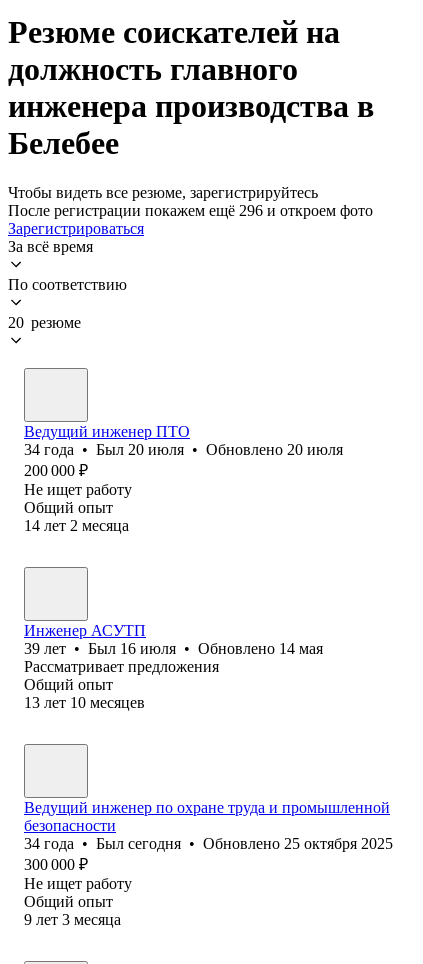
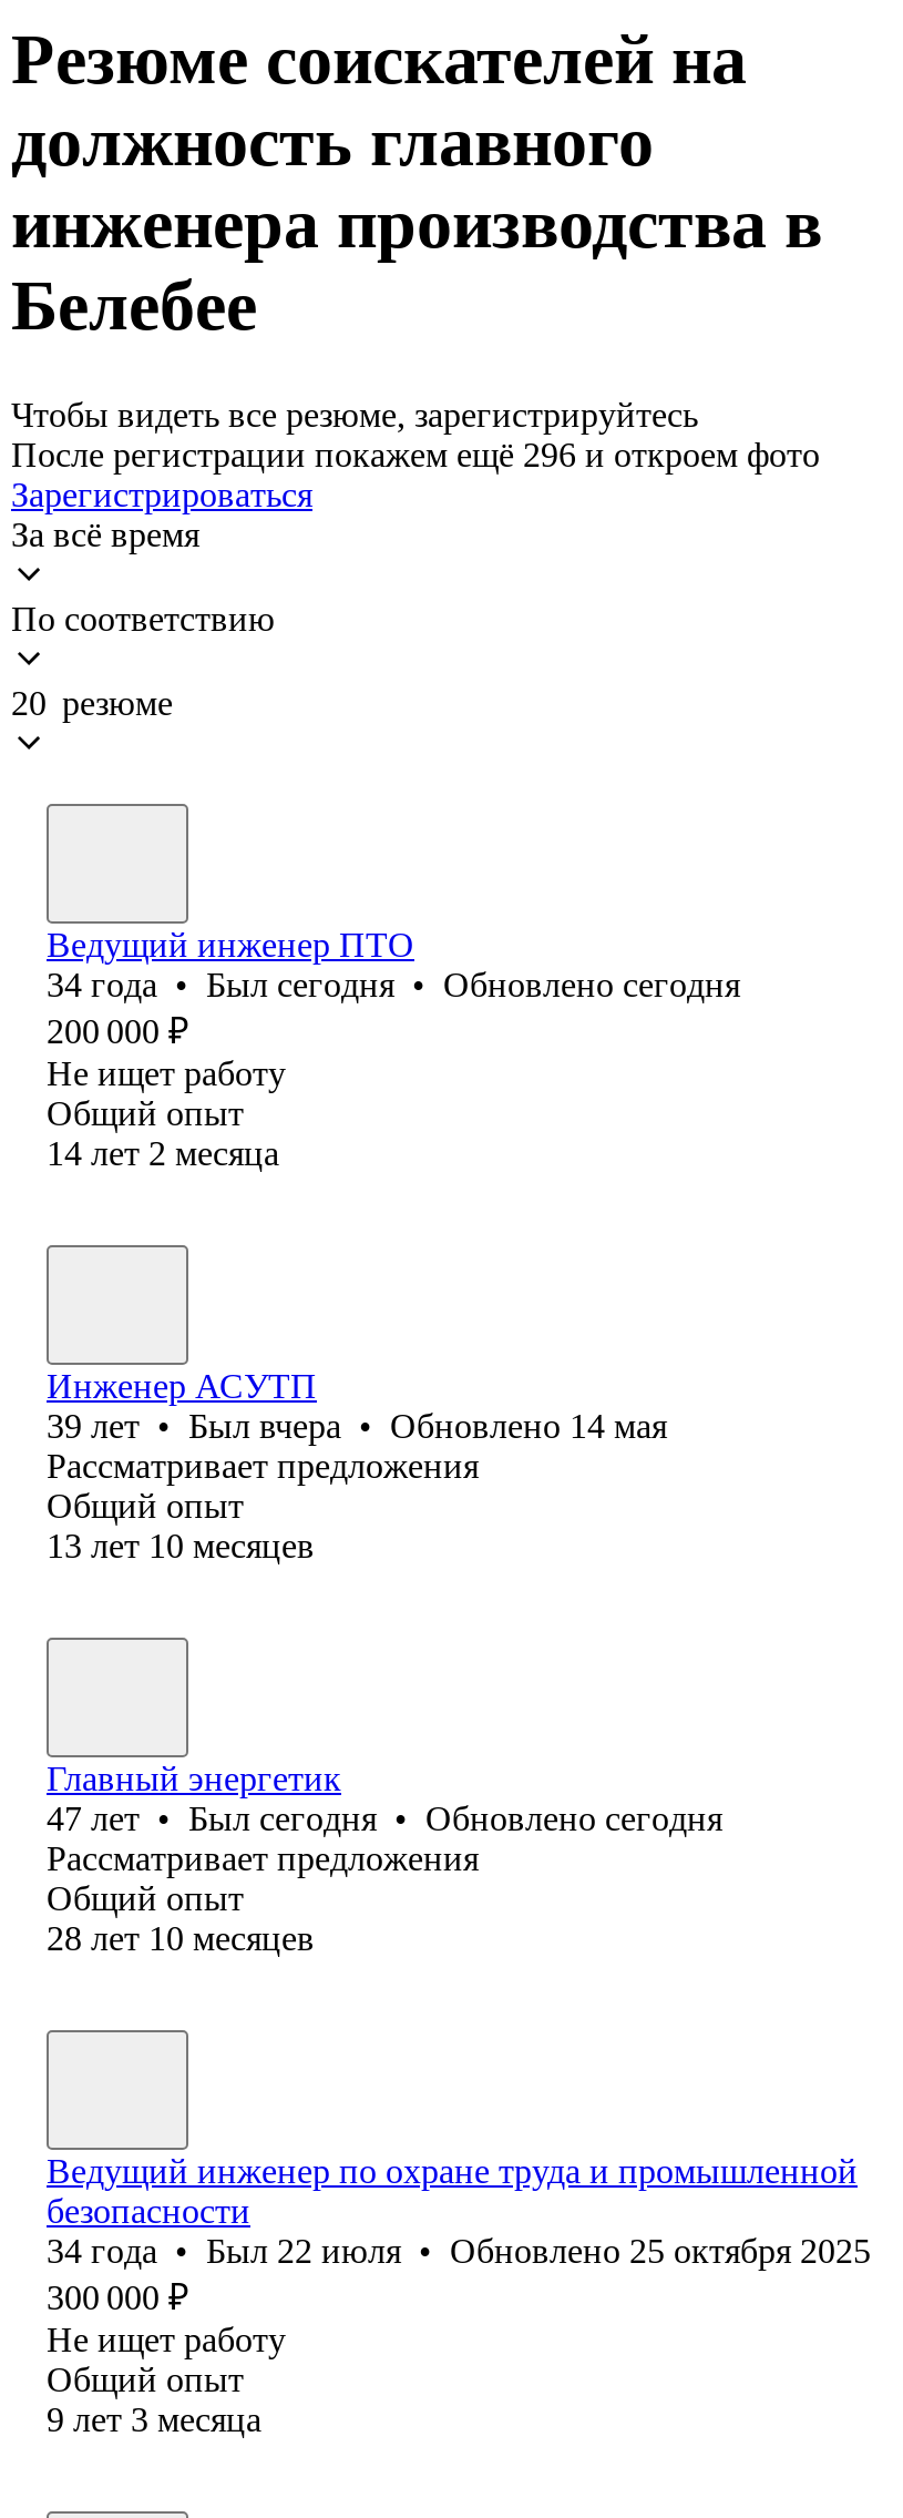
- 34 года • Был 20 июля • Обновлено 20 июля
+ 34 года • Был сегодня • Обновлено сегодня

- 39 лет • Был 16 июля • Обновлено 14 мая
+ 39 лет • Был вчера • Обновлено 14 мая

+ Главный энергетик
+ 47 лет • Был сегодня • Обновлено сегодня
+ Рассматривает предложения
+ Общий опыт
+ 28 лет 10 месяцев

- 34 года • Был сегодня • Обновлено 25 октября 2025
+ 34 года • Был 22 июля • Обновлено 25 октября 2025
